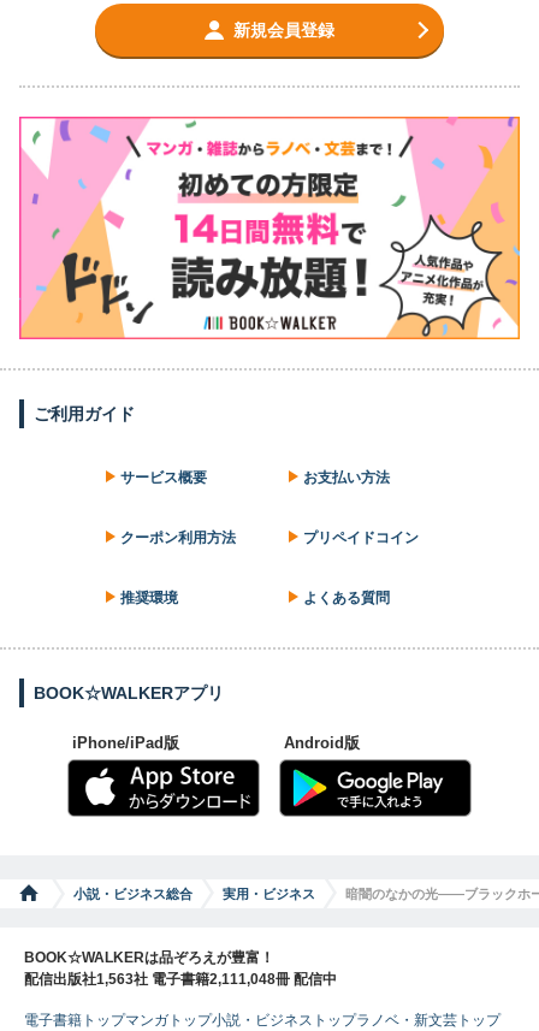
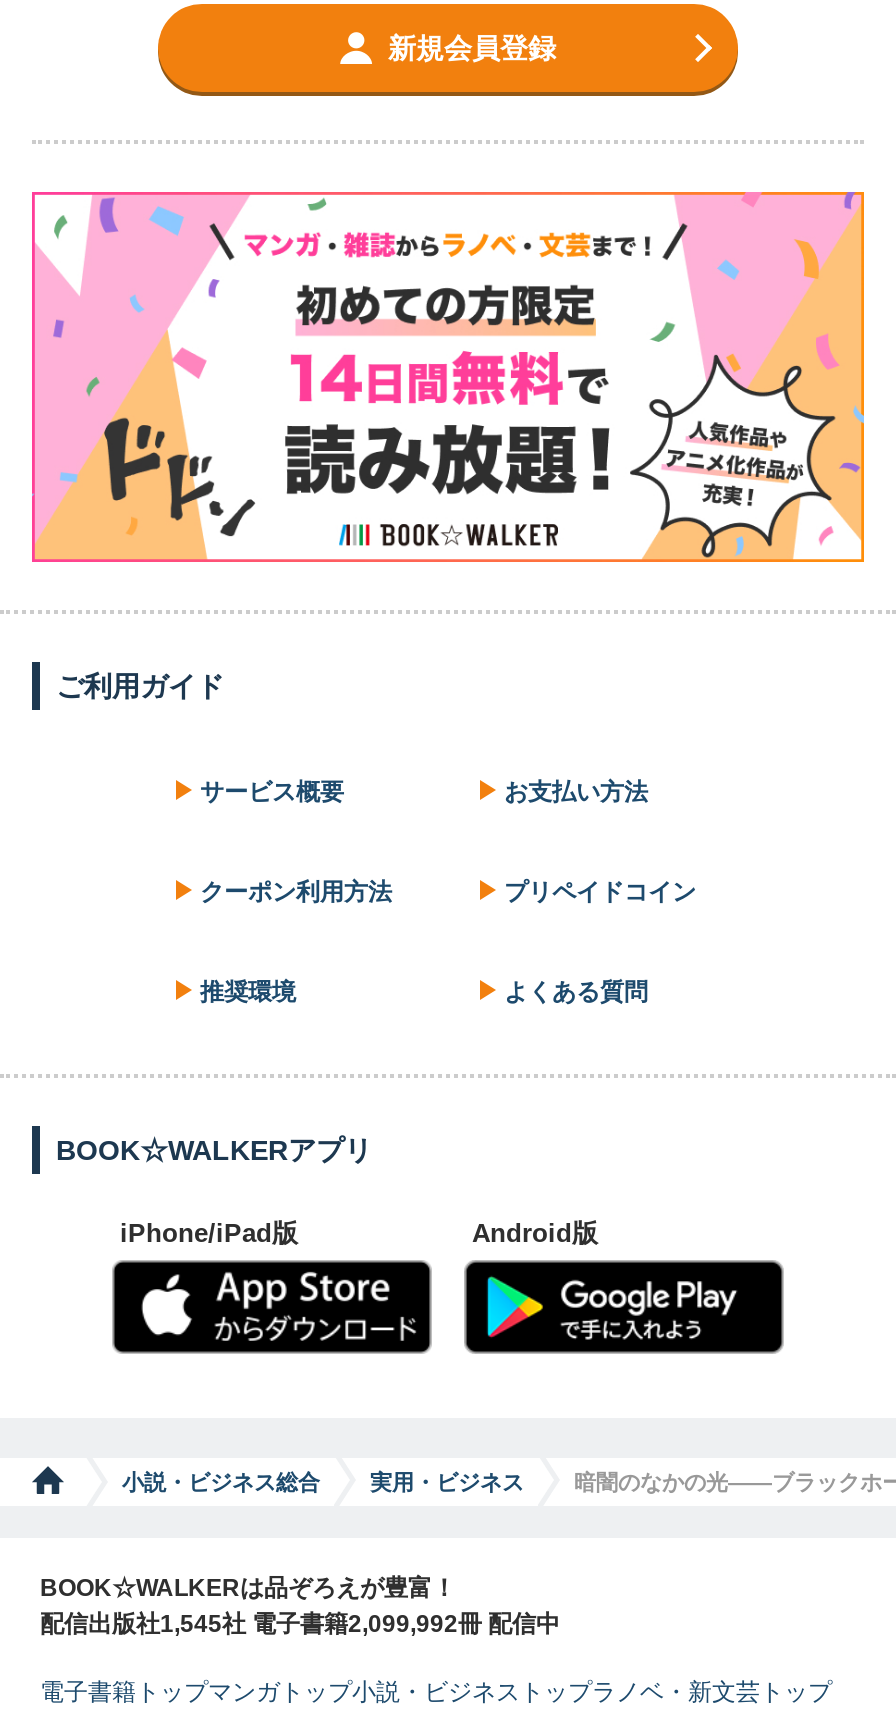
- 配信出版社1,563社 電子書籍2,111,048冊 配信中
+ 配信出版社1,545社 電子書籍2,099,992冊 配信中
